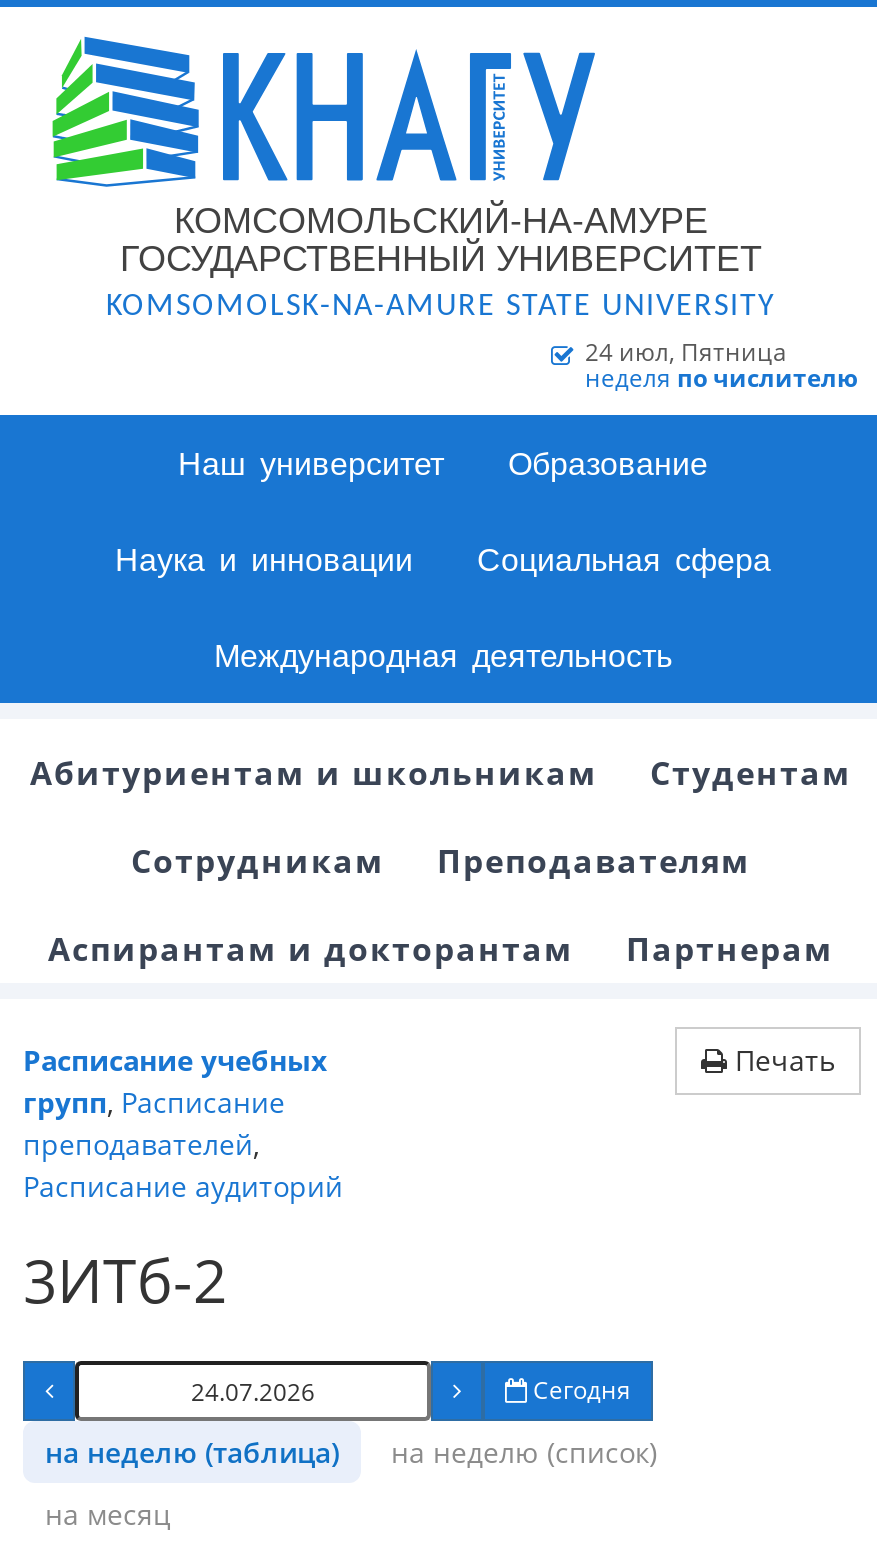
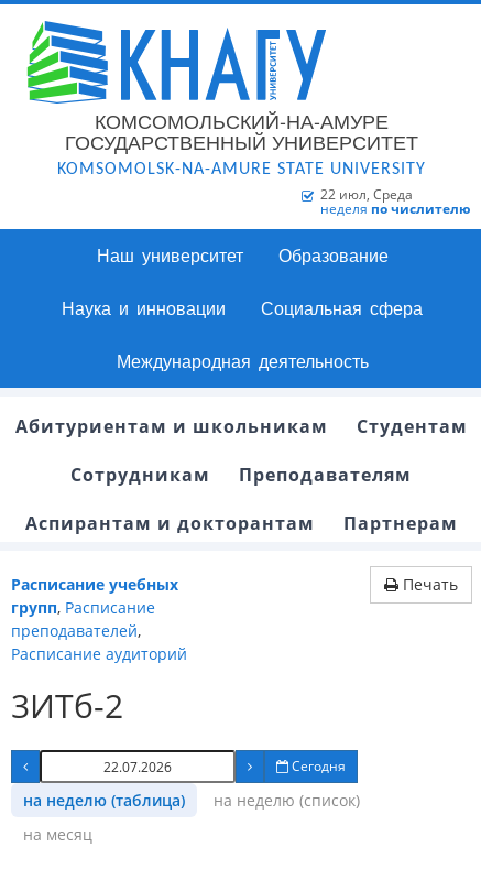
- 24 июл, Пятница
+ 22 июл, Среда
